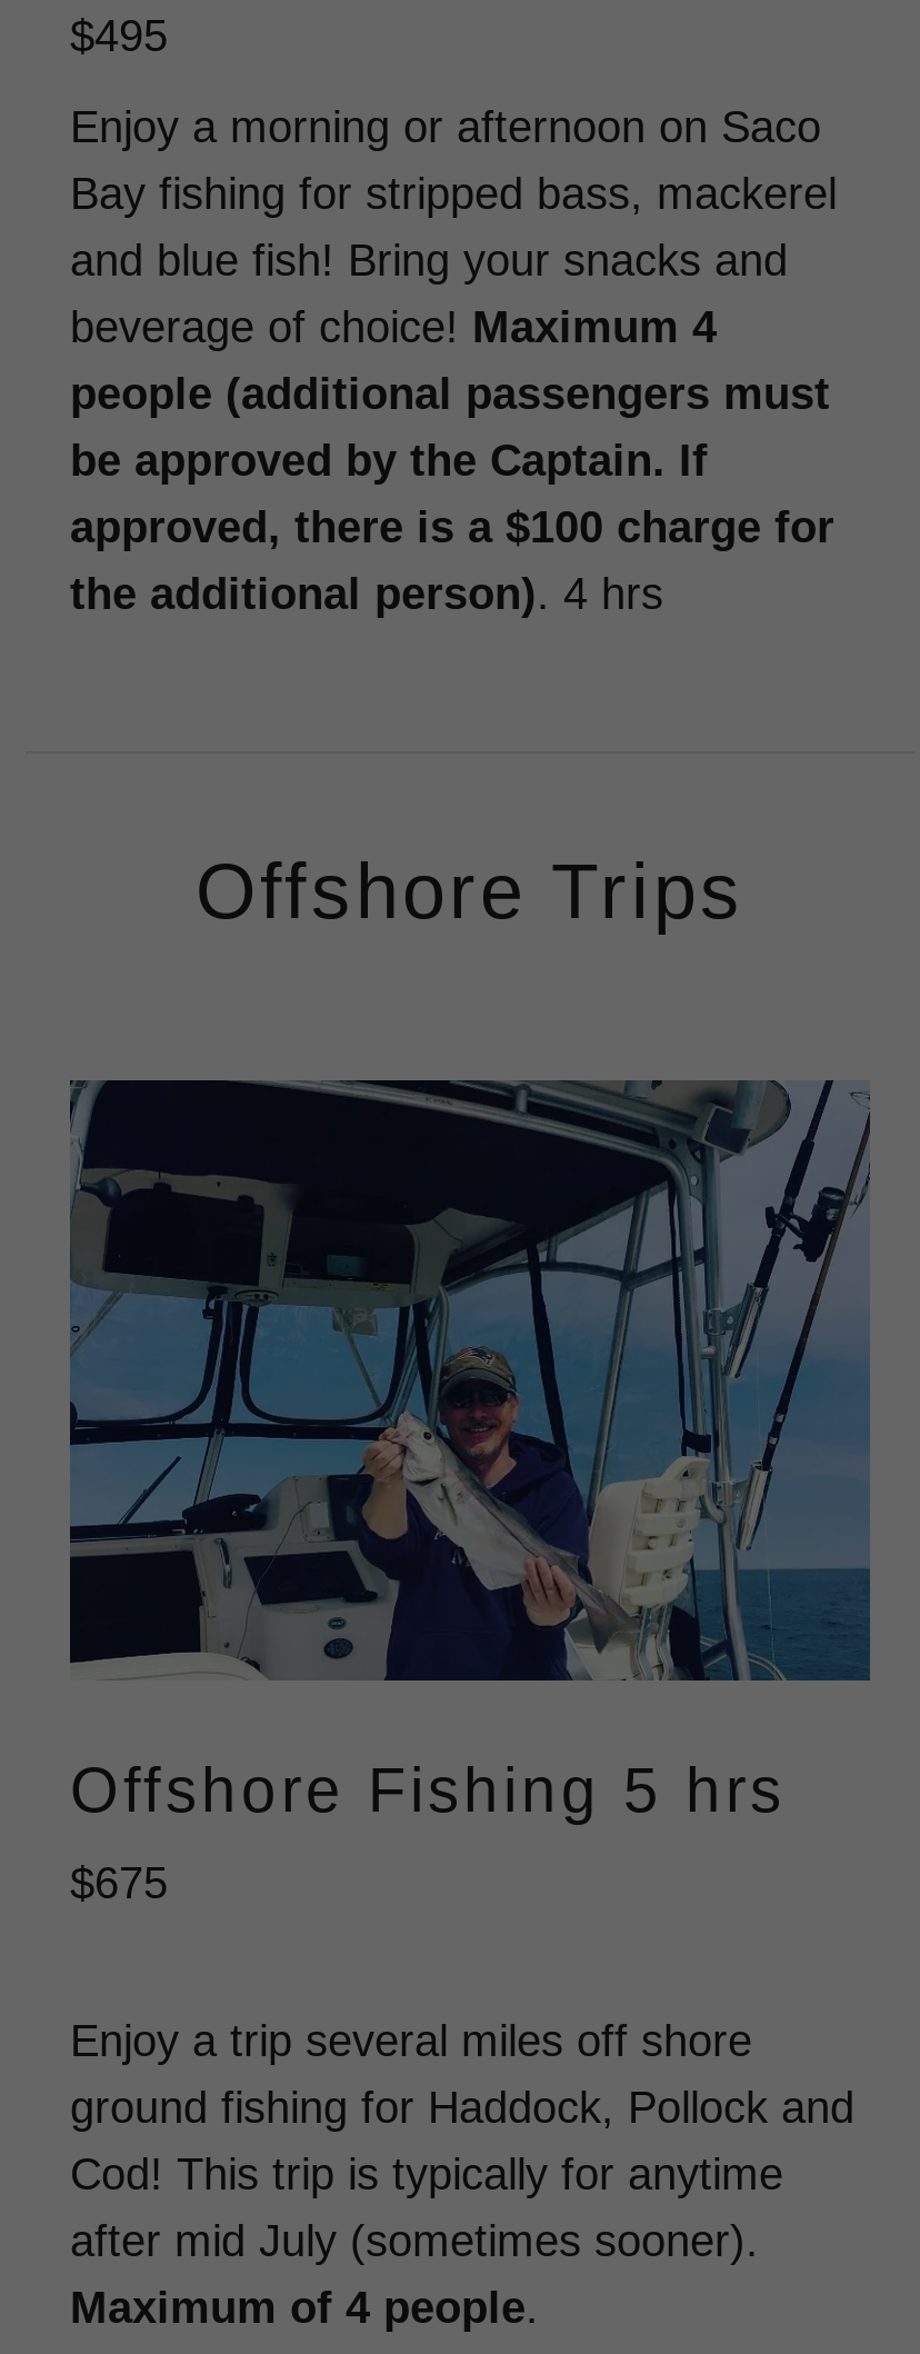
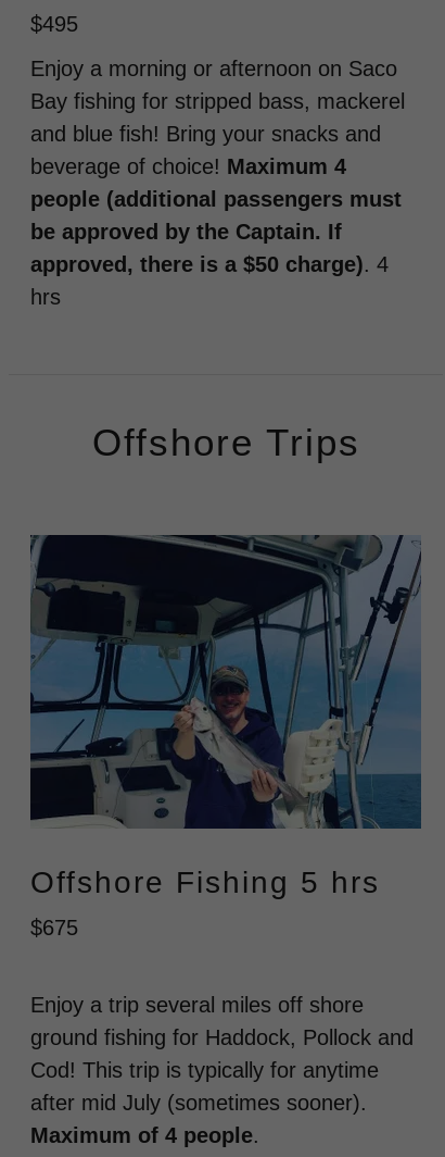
- approved, there is a $100 charge for
- the additional person). 4 hrs
+ approved, there is a $50 charge). 4
+ hrs
